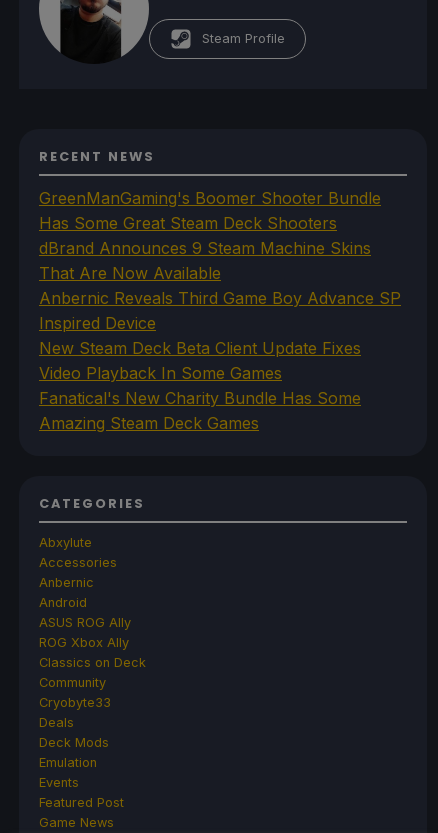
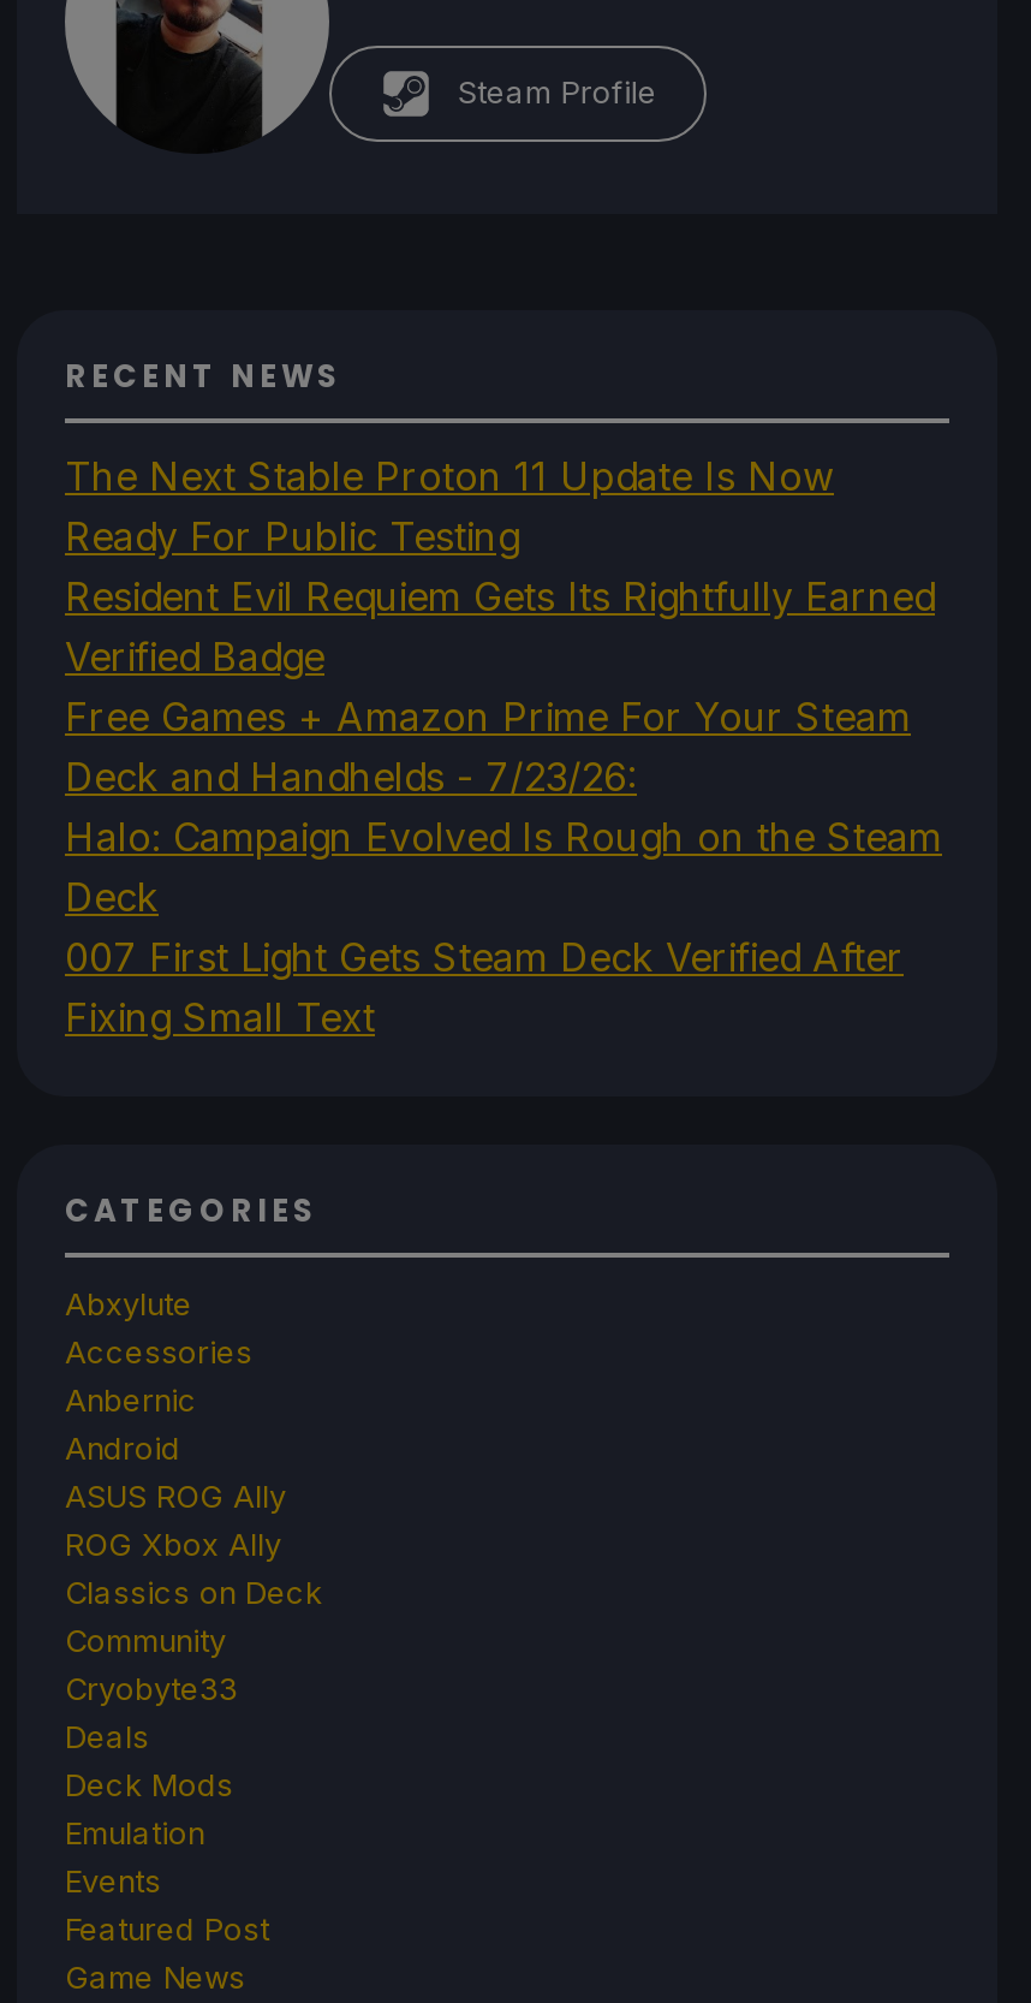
- GreenManGaming's Boomer Shooter Bundle
- Has Some Great Steam Deck Shooters
- dBrand Announces 9 Steam Machine Skins
- That Are Now Available
- Anbernic Reveals Third Game Boy Advance SP
- Inspired Device
- New Steam Deck Beta Client Update Fixes
- Video Playback In Some Games
- Fanatical's New Charity Bundle Has Some
- Amazing Steam Deck Games
+ The Next Stable Proton 11 Update Is Now
+ Ready For Public Testing
+ Resident Evil Requiem Gets Its Rightfully Earned
+ Verified Badge
+ Free Games + Amazon Prime For Your Steam
+ Deck and Handhelds - 7/23/26:
+ Halo: Campaign Evolved Is Rough on the Steam
+ Deck
+ 007 First Light Gets Steam Deck Verified After
+ Fixing Small Text
